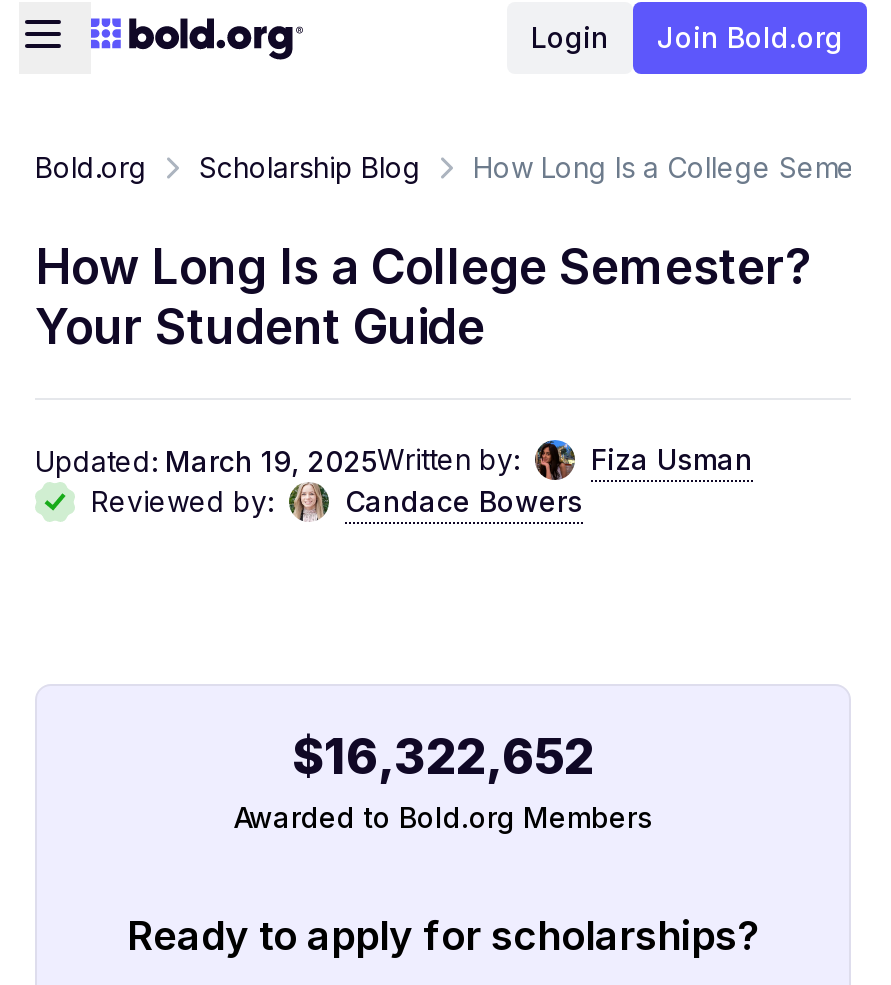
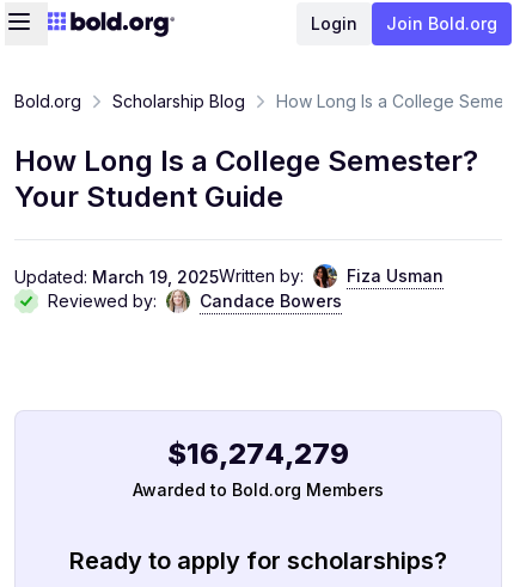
- $16,322,652
+ $16,274,279
